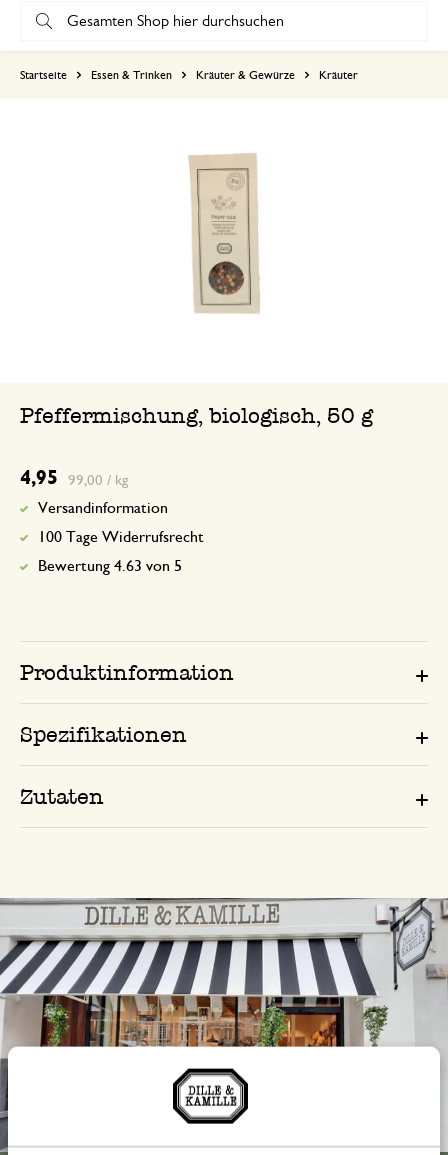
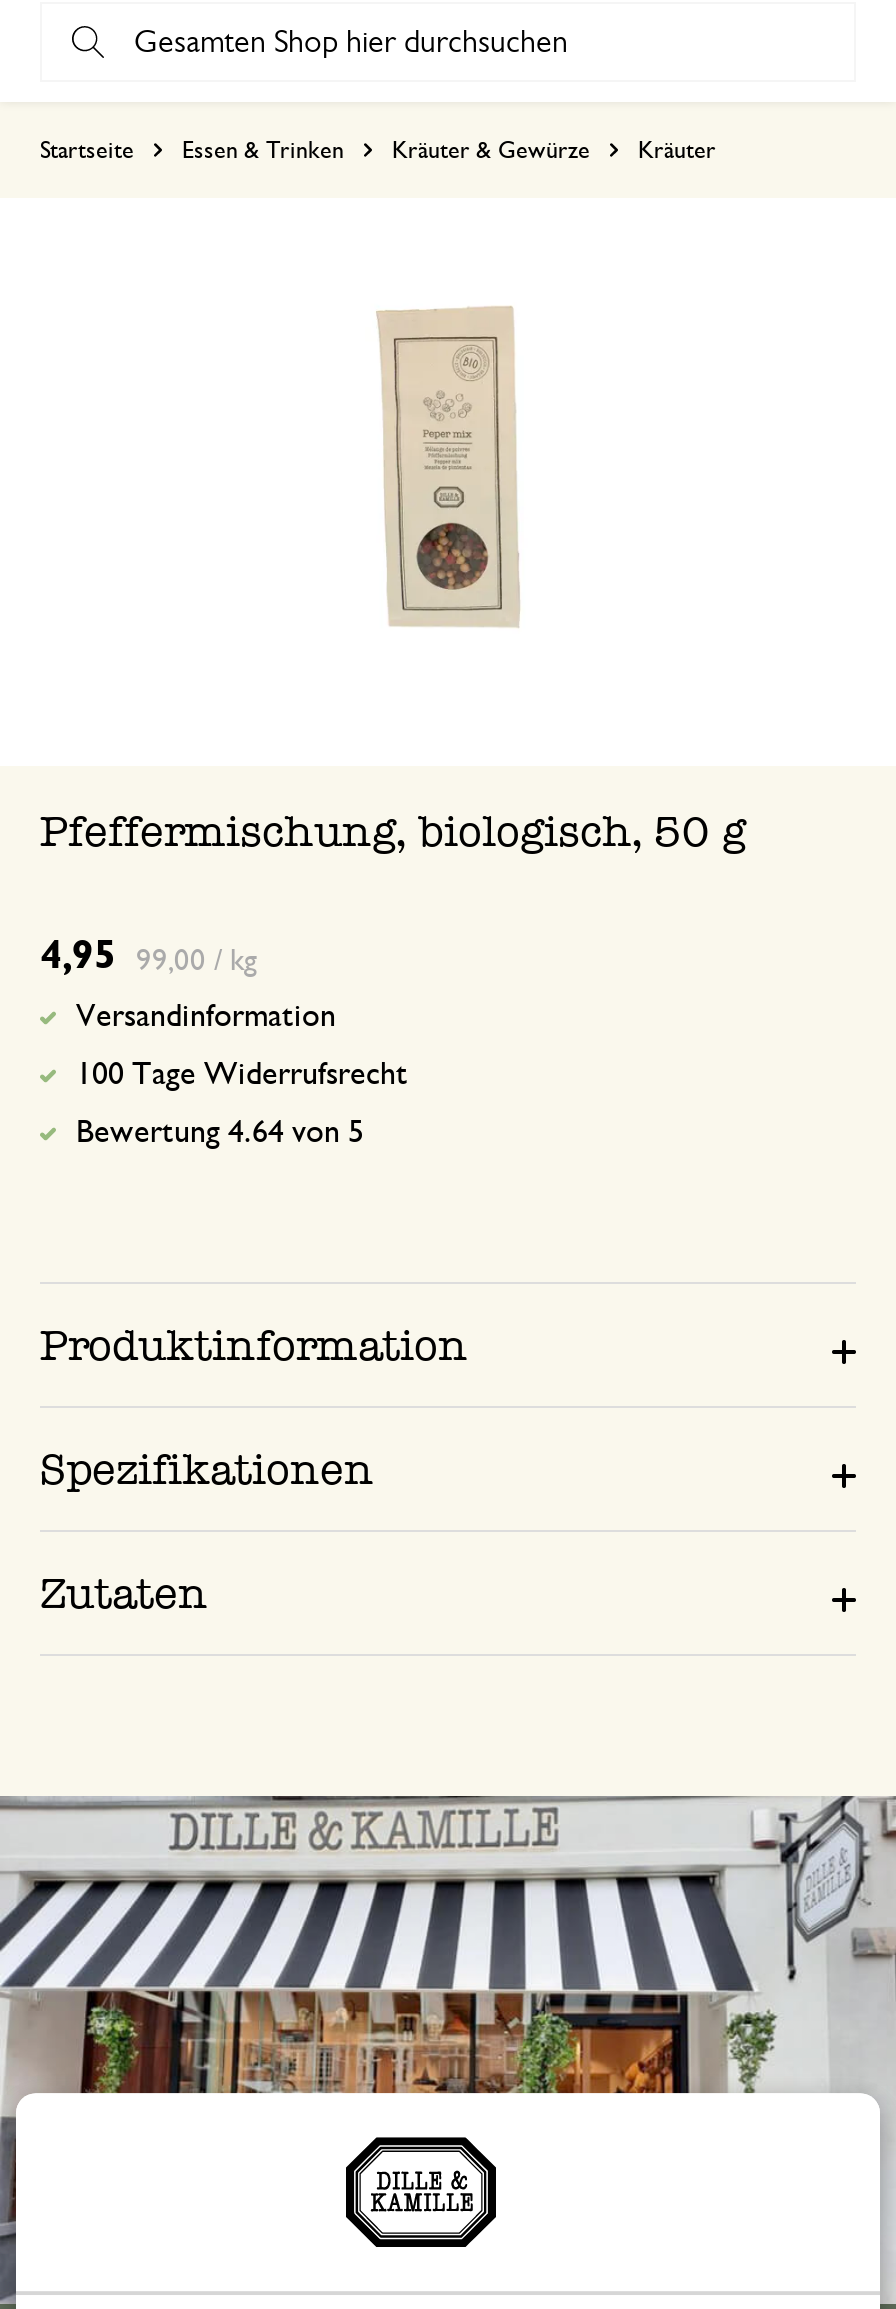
- Bewertung 4.63 von 5
+ Bewertung 4.64 von 5
